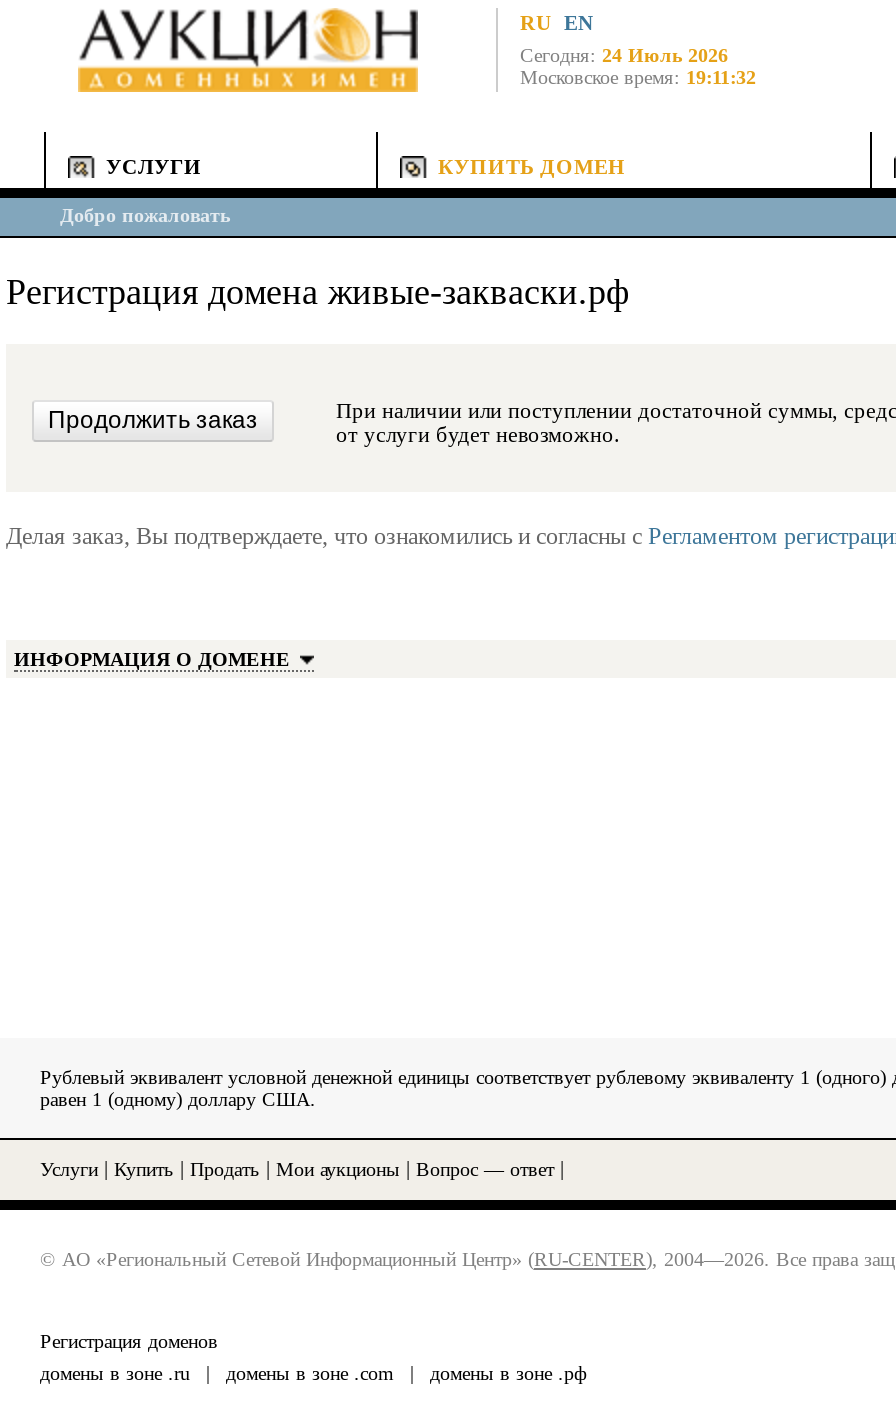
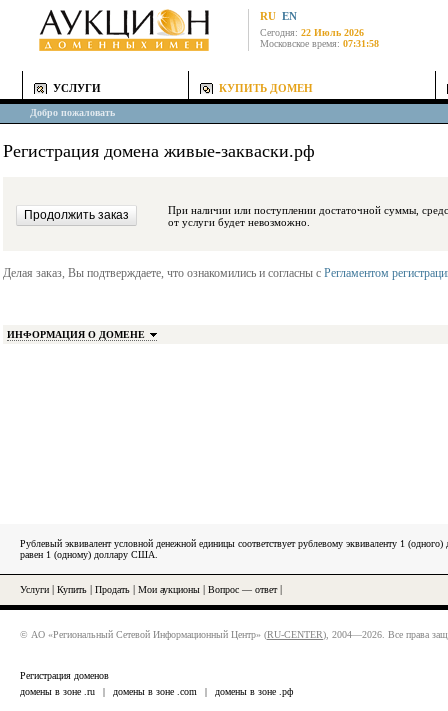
- Сегодня: 24 Июль 2026
+ Сегодня: 22 Июль 2026

- Московское время: 19:11:32
+ Московское время: 07:31:58
